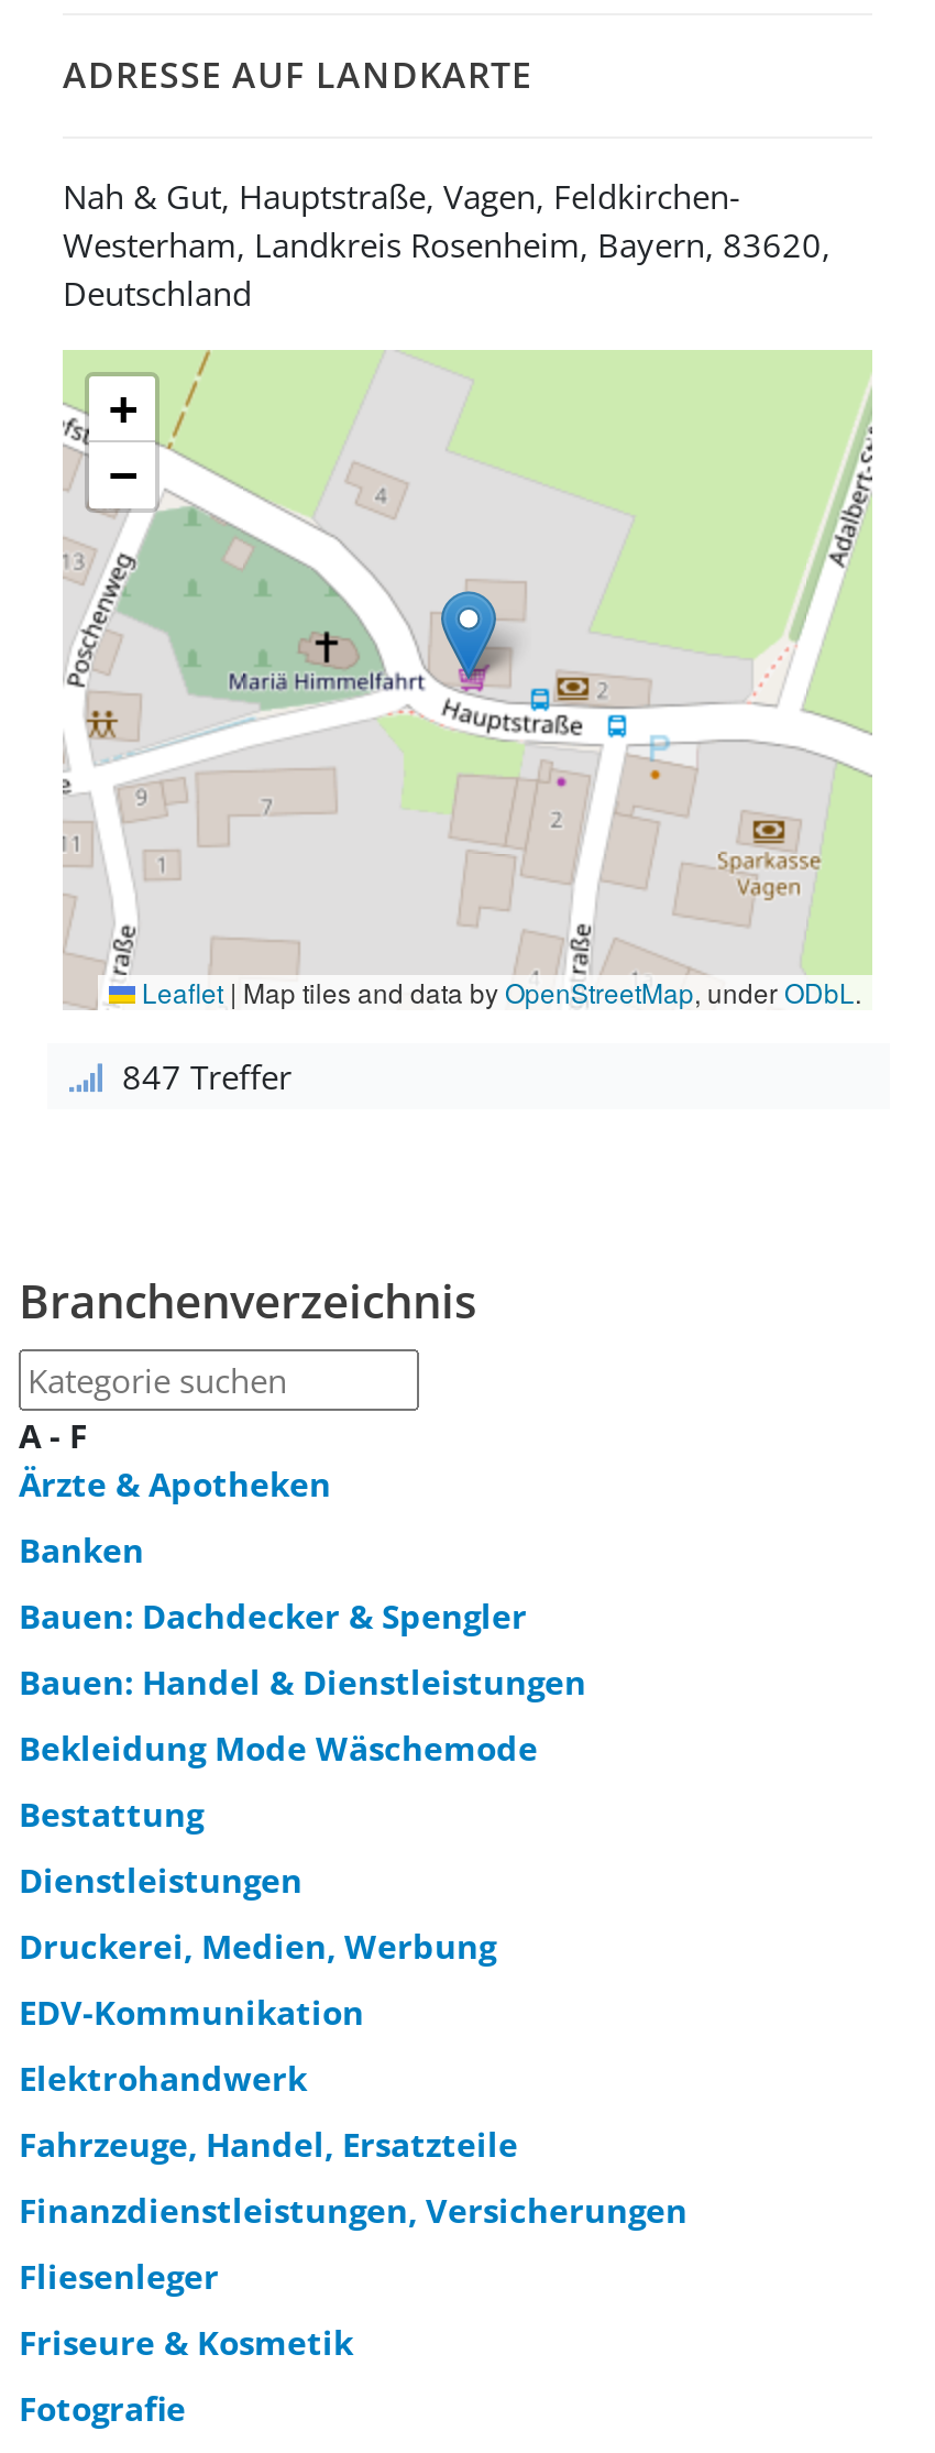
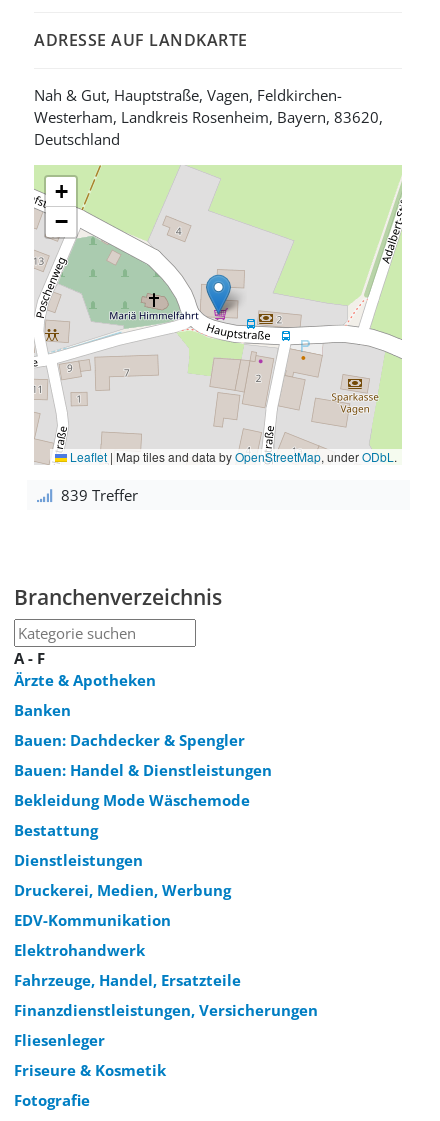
- 847 Treffer
+ 839 Treffer
